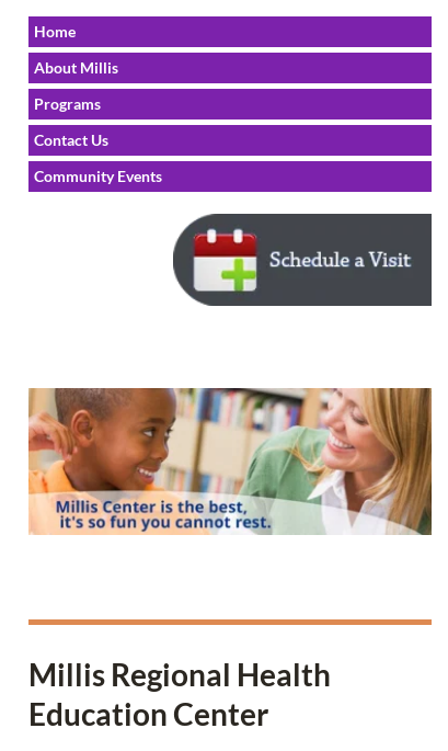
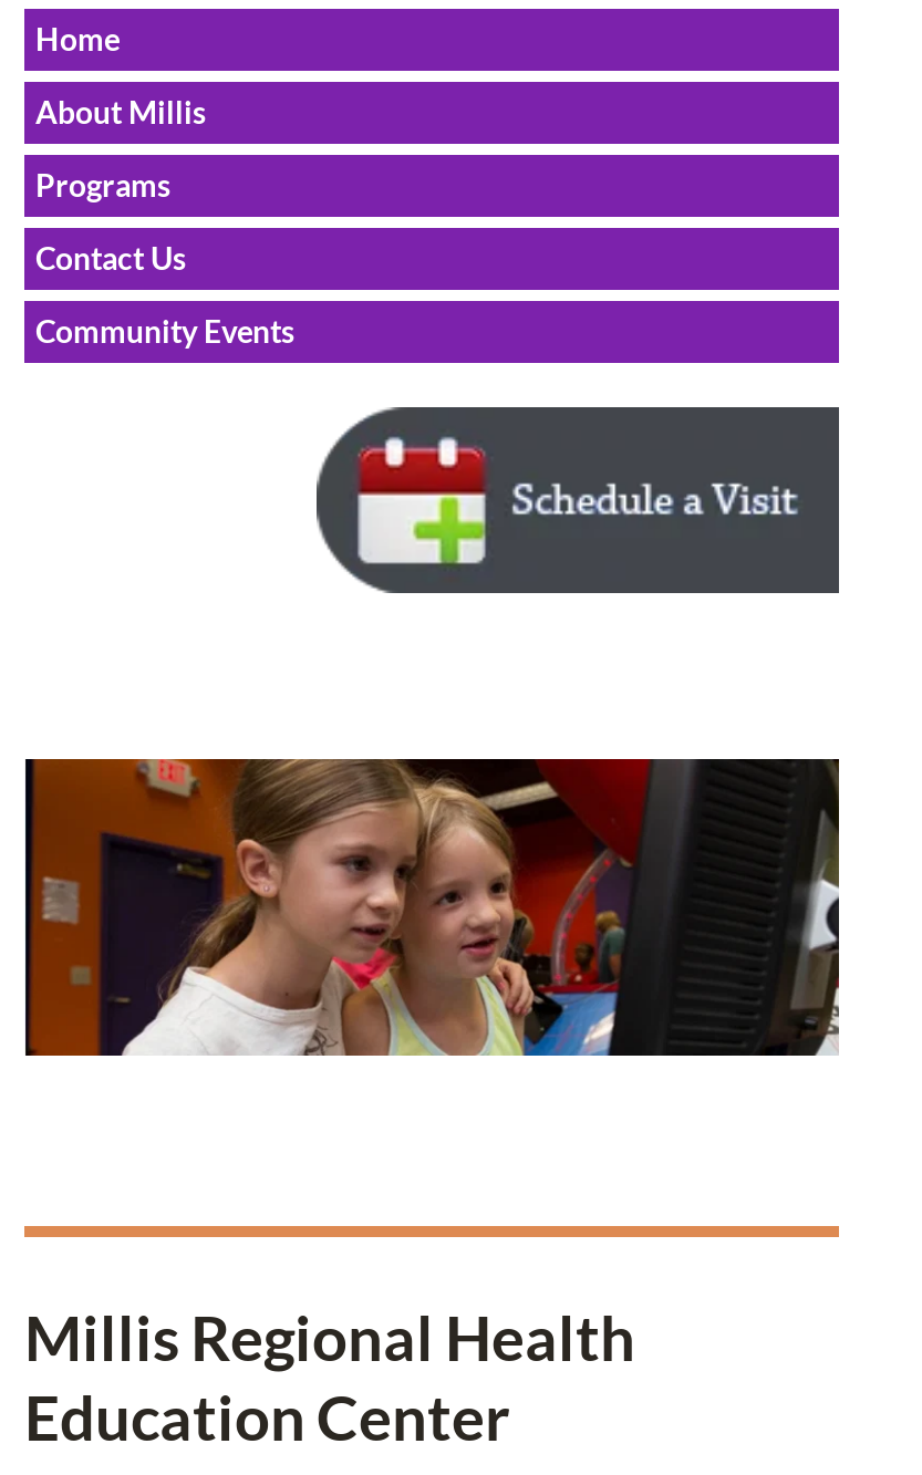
- [image]
+ [image]
